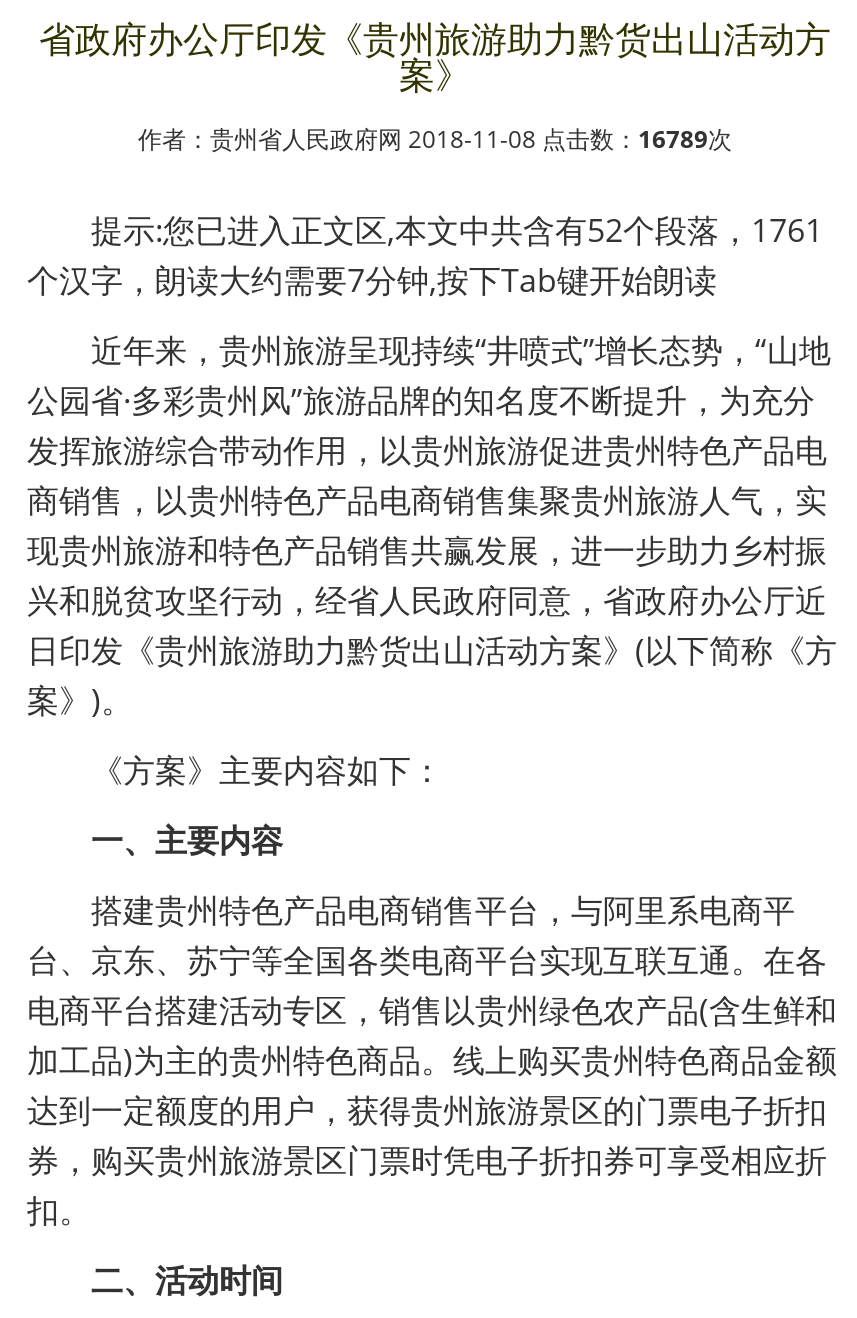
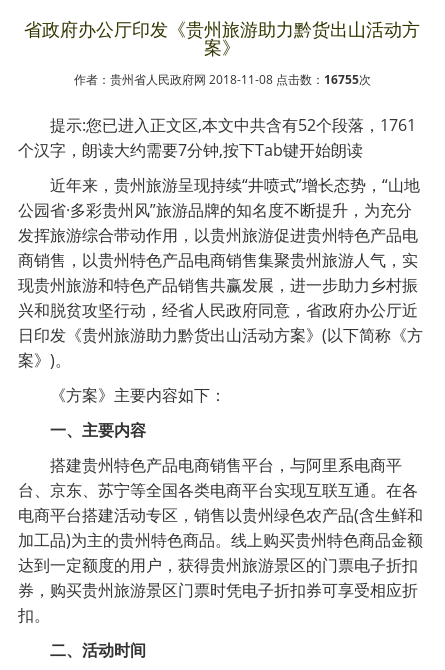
- 作者：贵州省人民政府网 2018-11-08 点击数：16789次
+ 作者：贵州省人民政府网 2018-11-08 点击数：16755次
